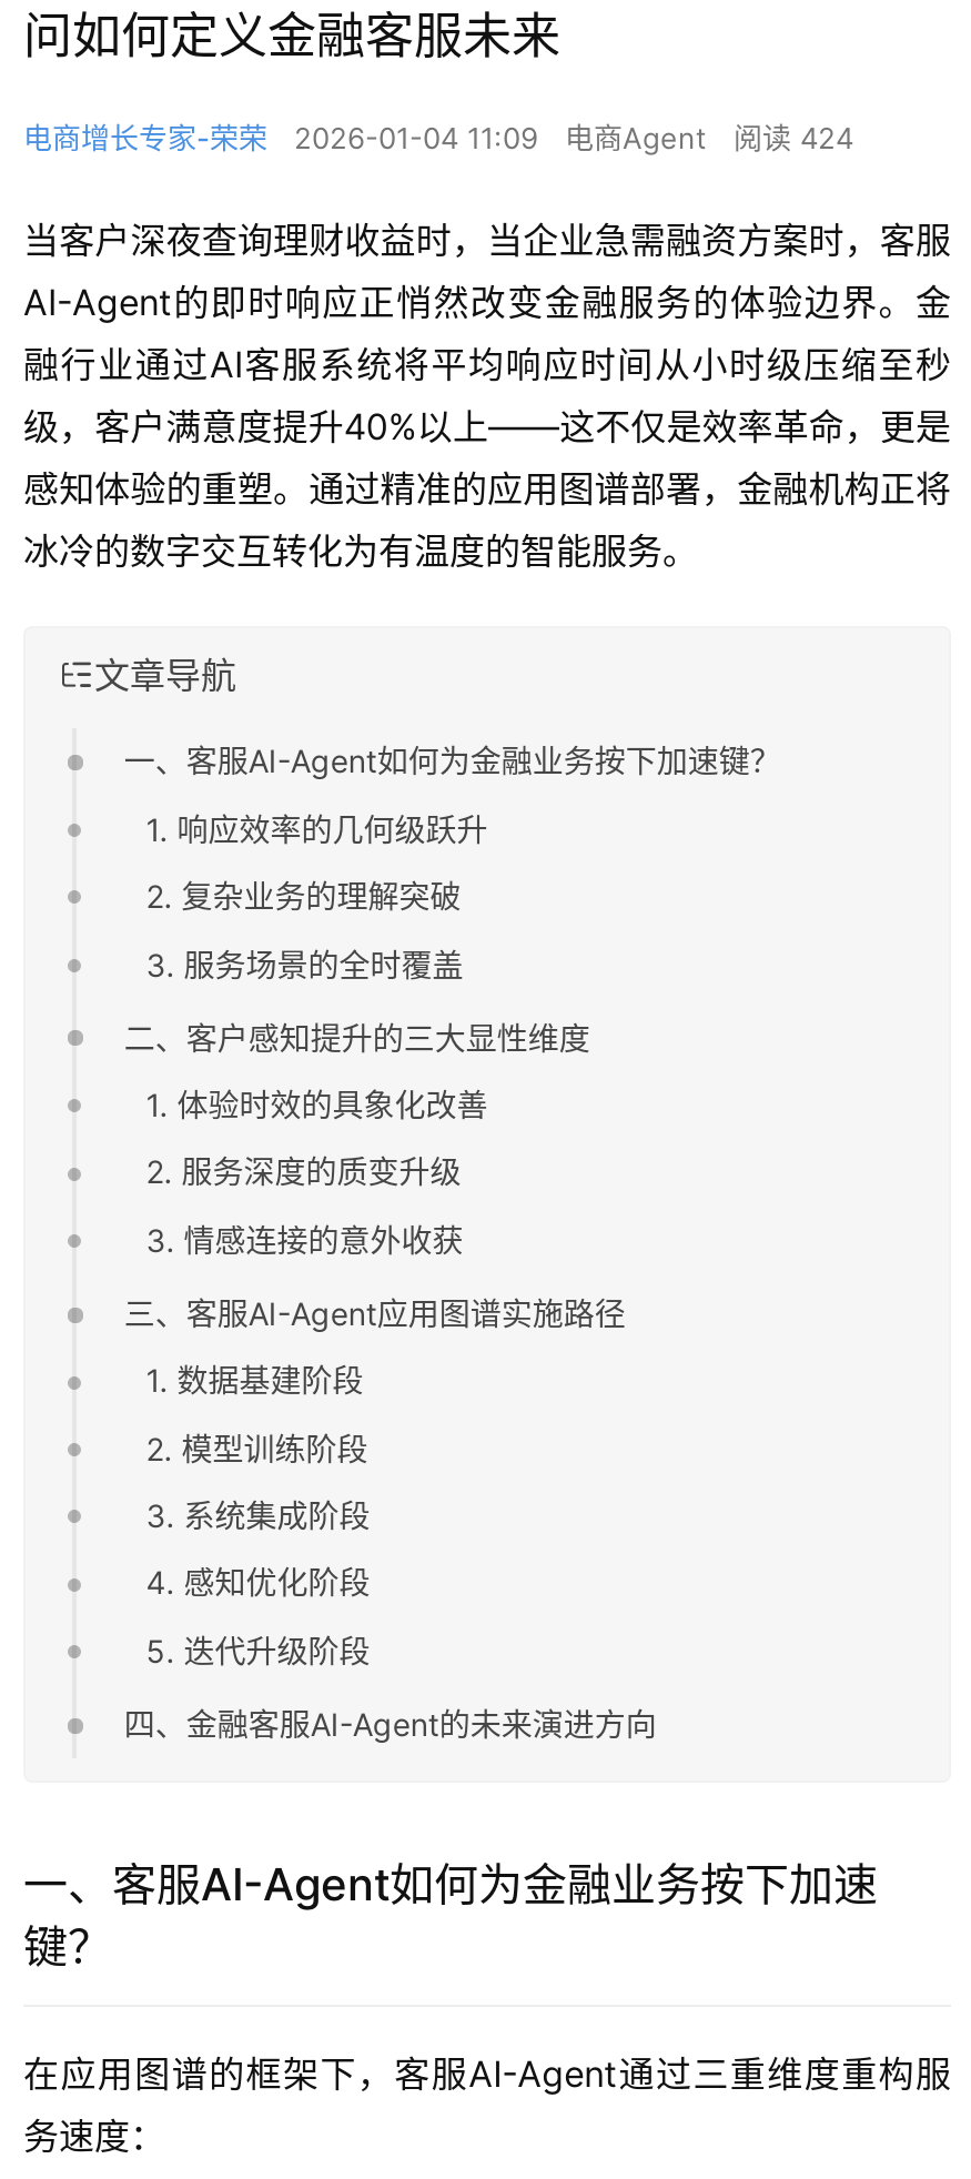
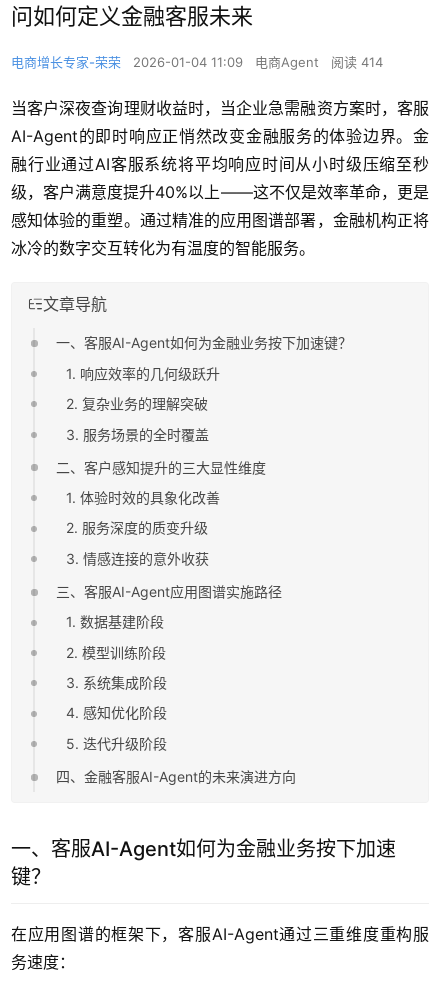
- 电商增长专家-荣荣 2026-01-04 11:09 电商Agent 阅读 424
+ 电商增长专家-荣荣 2026-01-04 11:09 电商Agent 阅读 414
